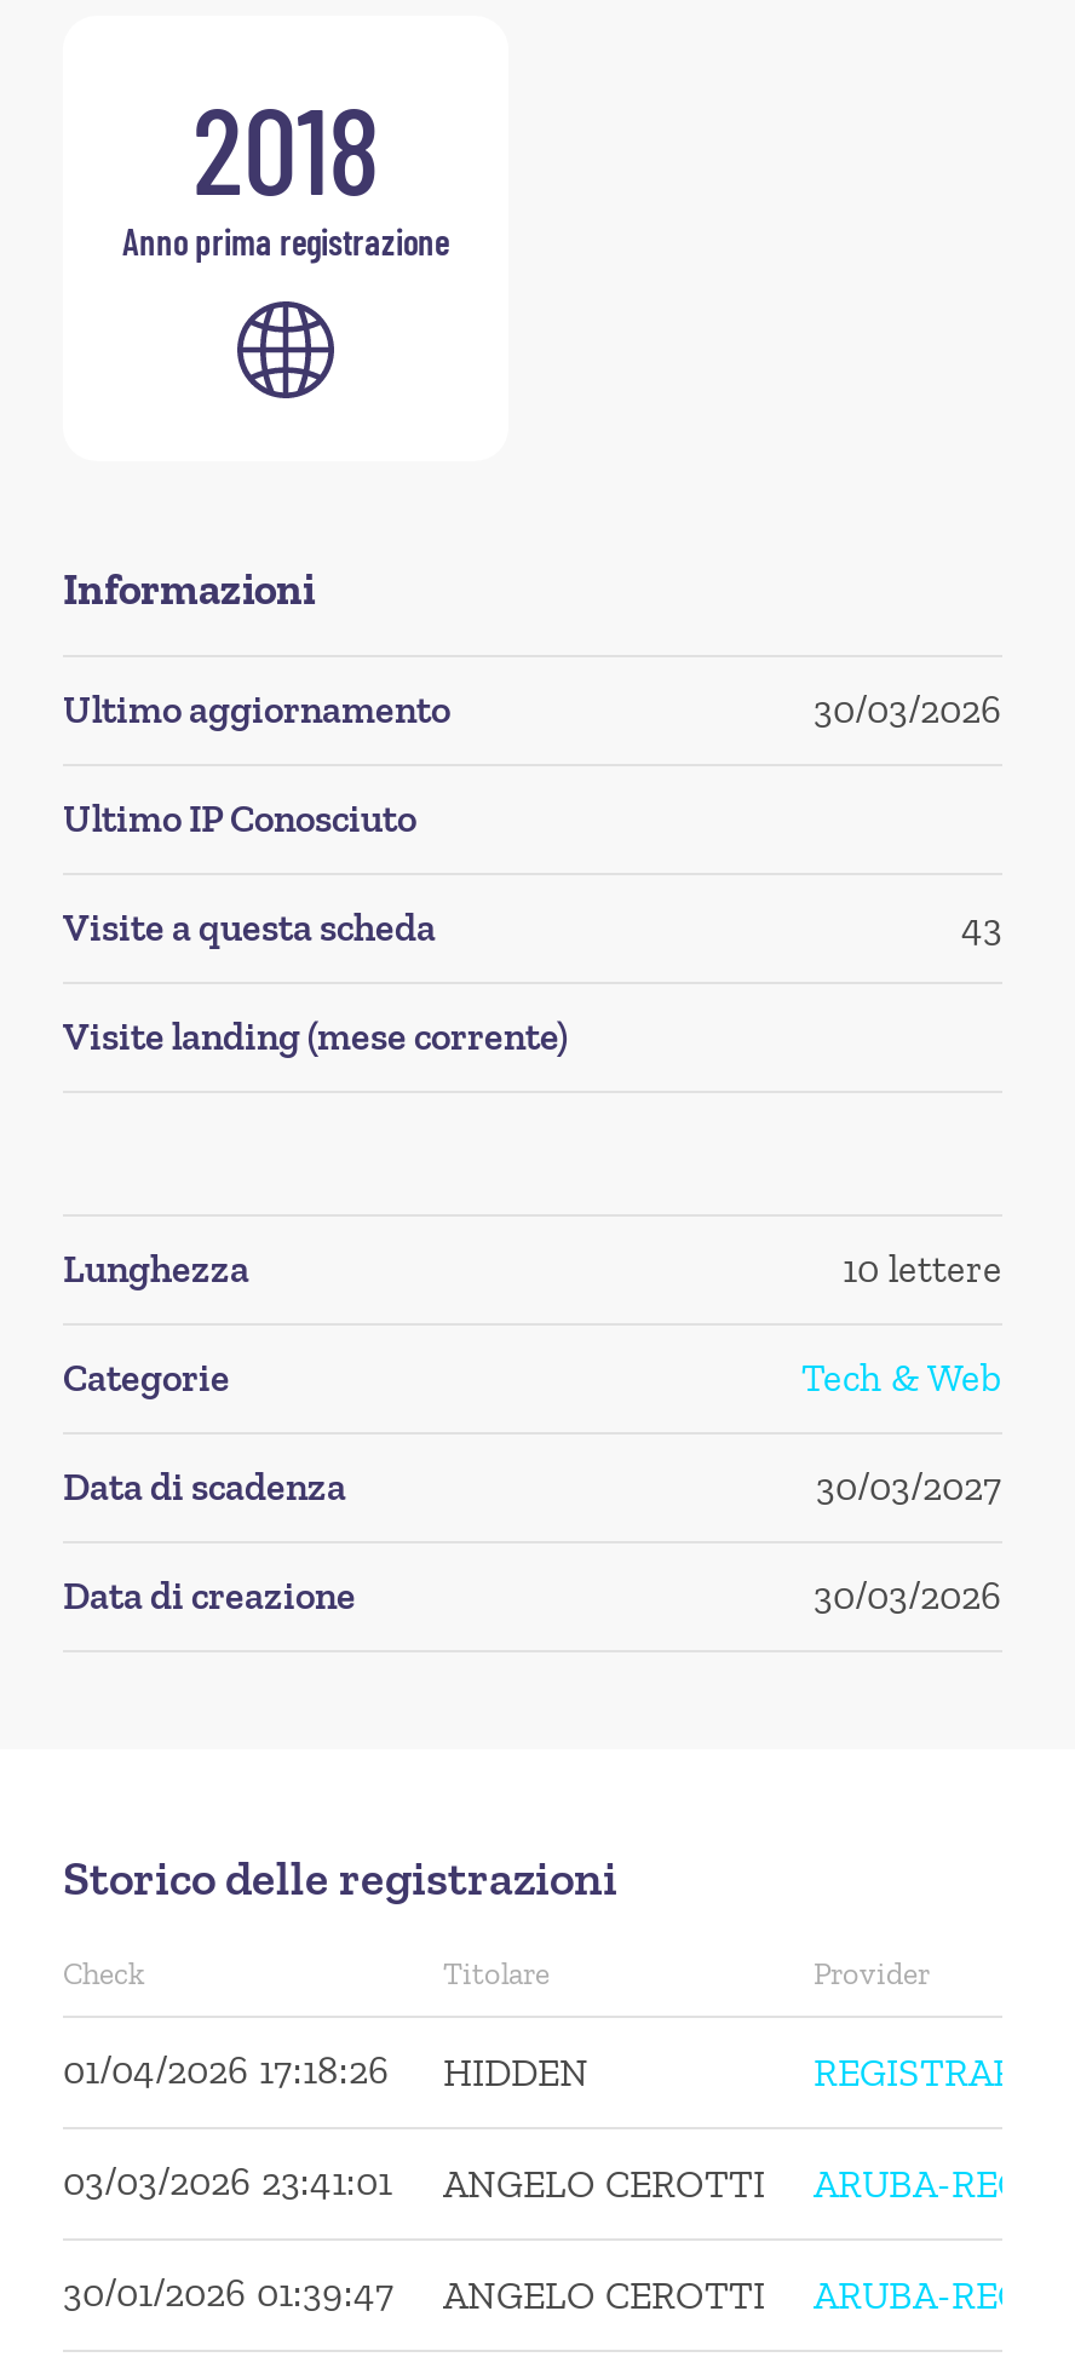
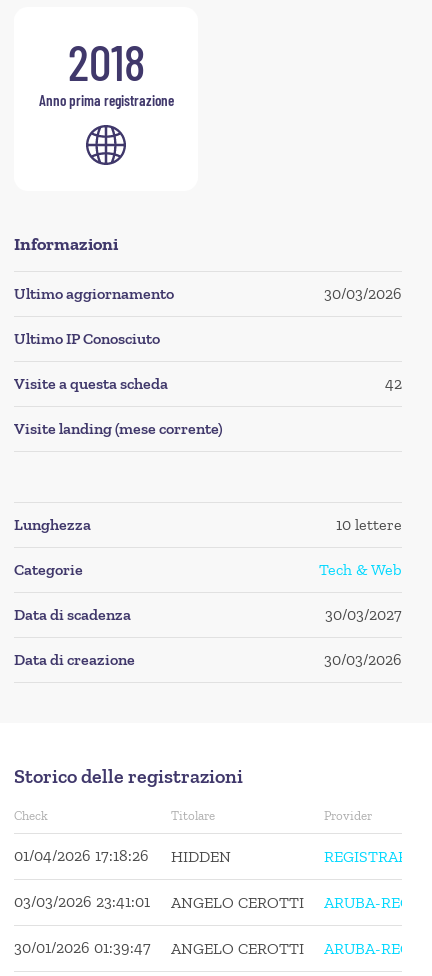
- 43
+ 42
